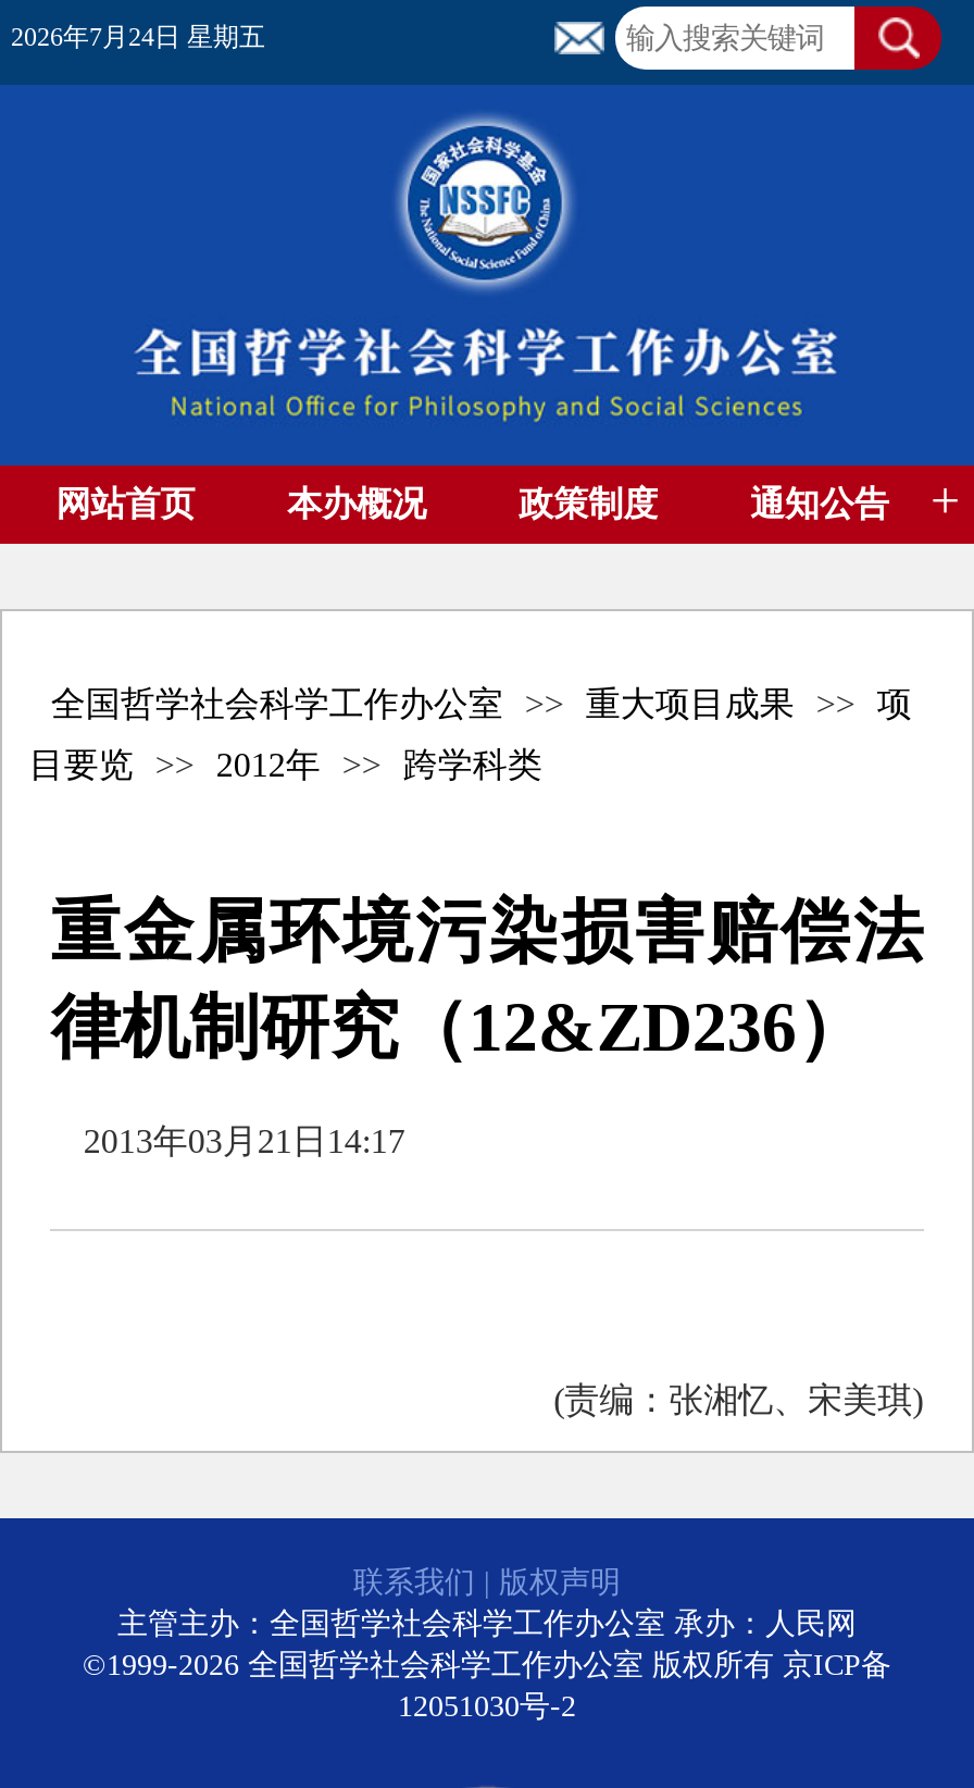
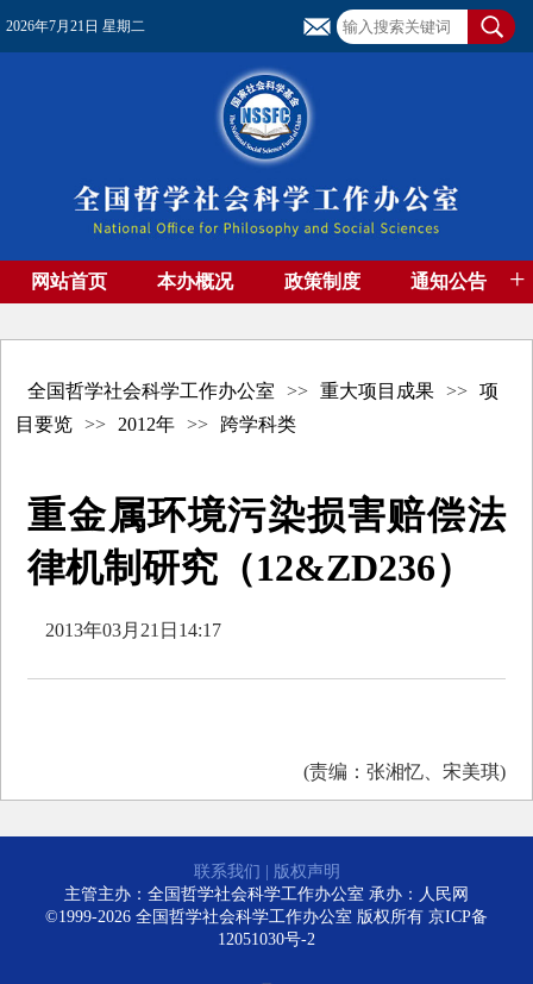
- 2026年7月24日 星期五
+ 2026年7月21日 星期二
